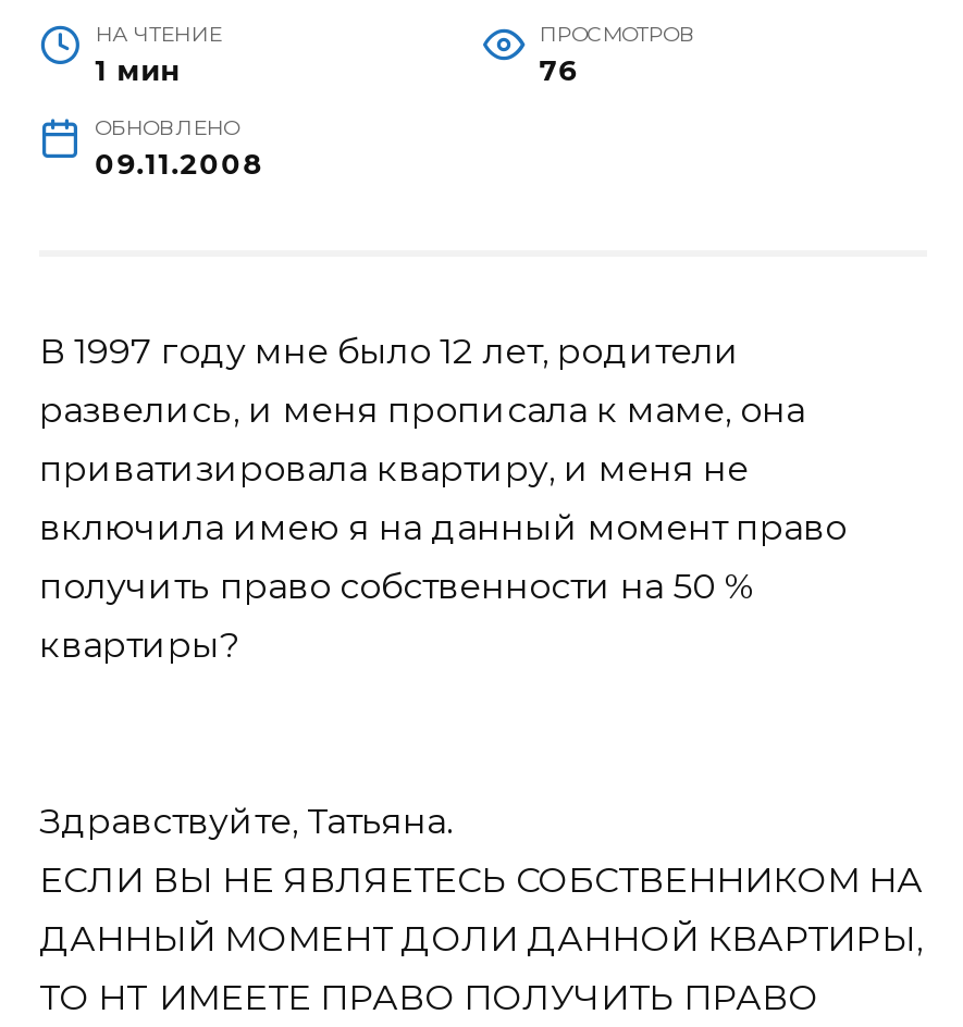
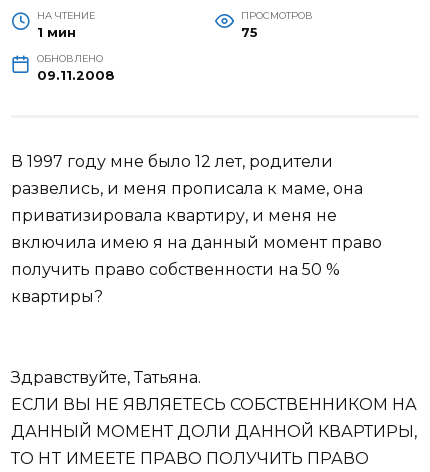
- 76
+ 75
